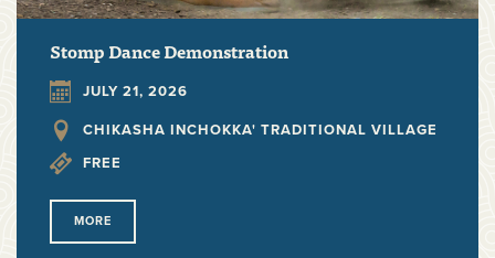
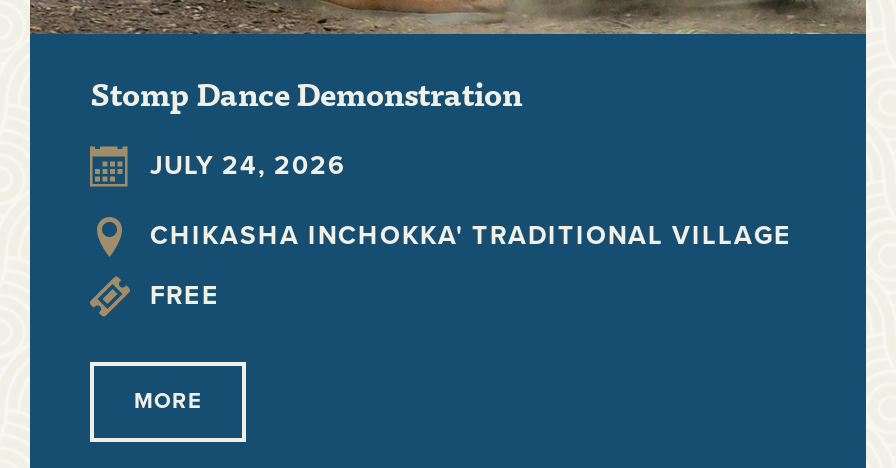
- JULY 21, 2026
+ JULY 24, 2026
